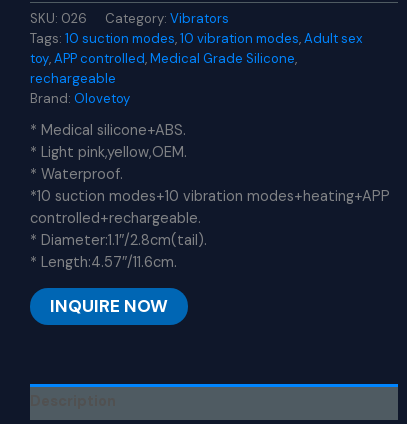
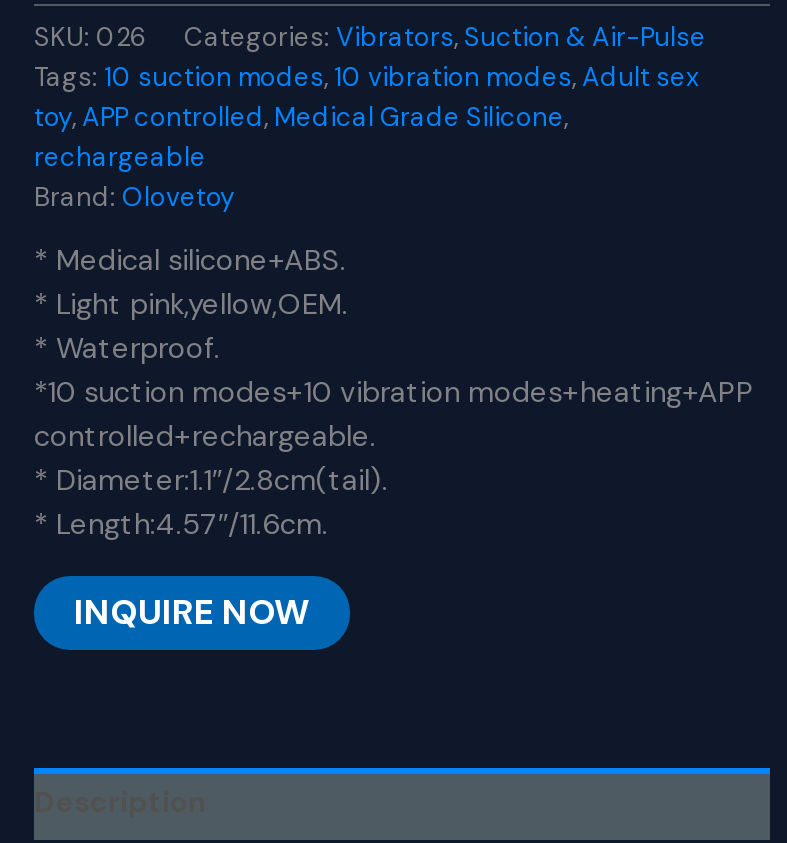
- Category: Vibrators
+ Categories: Vibrators, Suction & Air-Pulse
